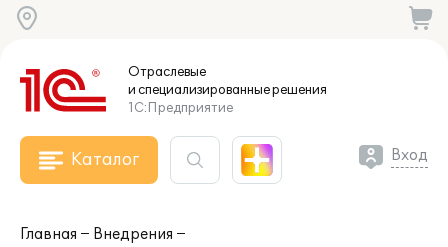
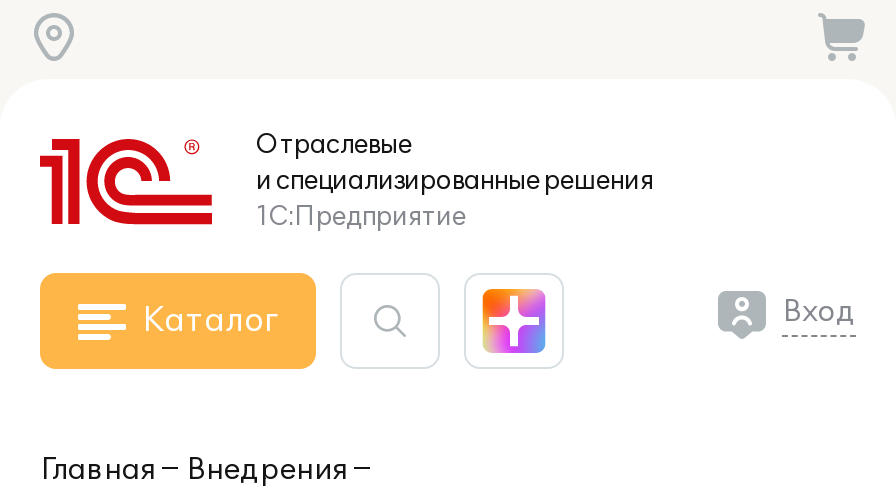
- [image]
+ [image]
